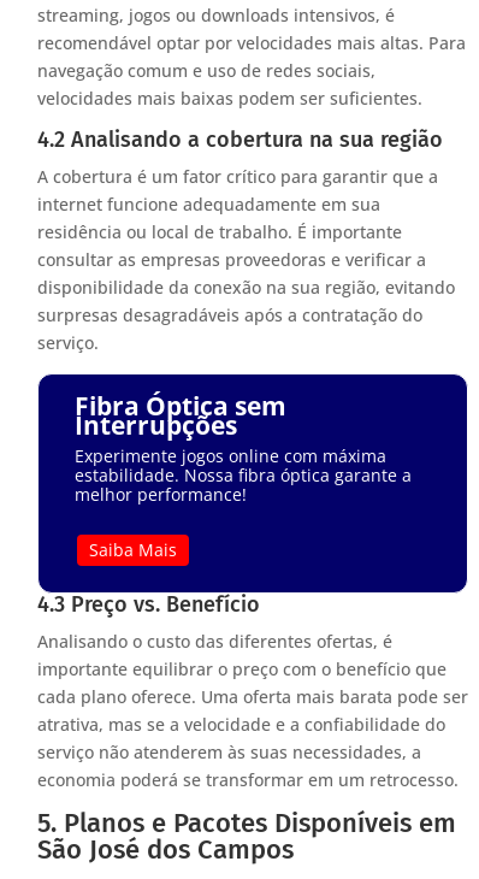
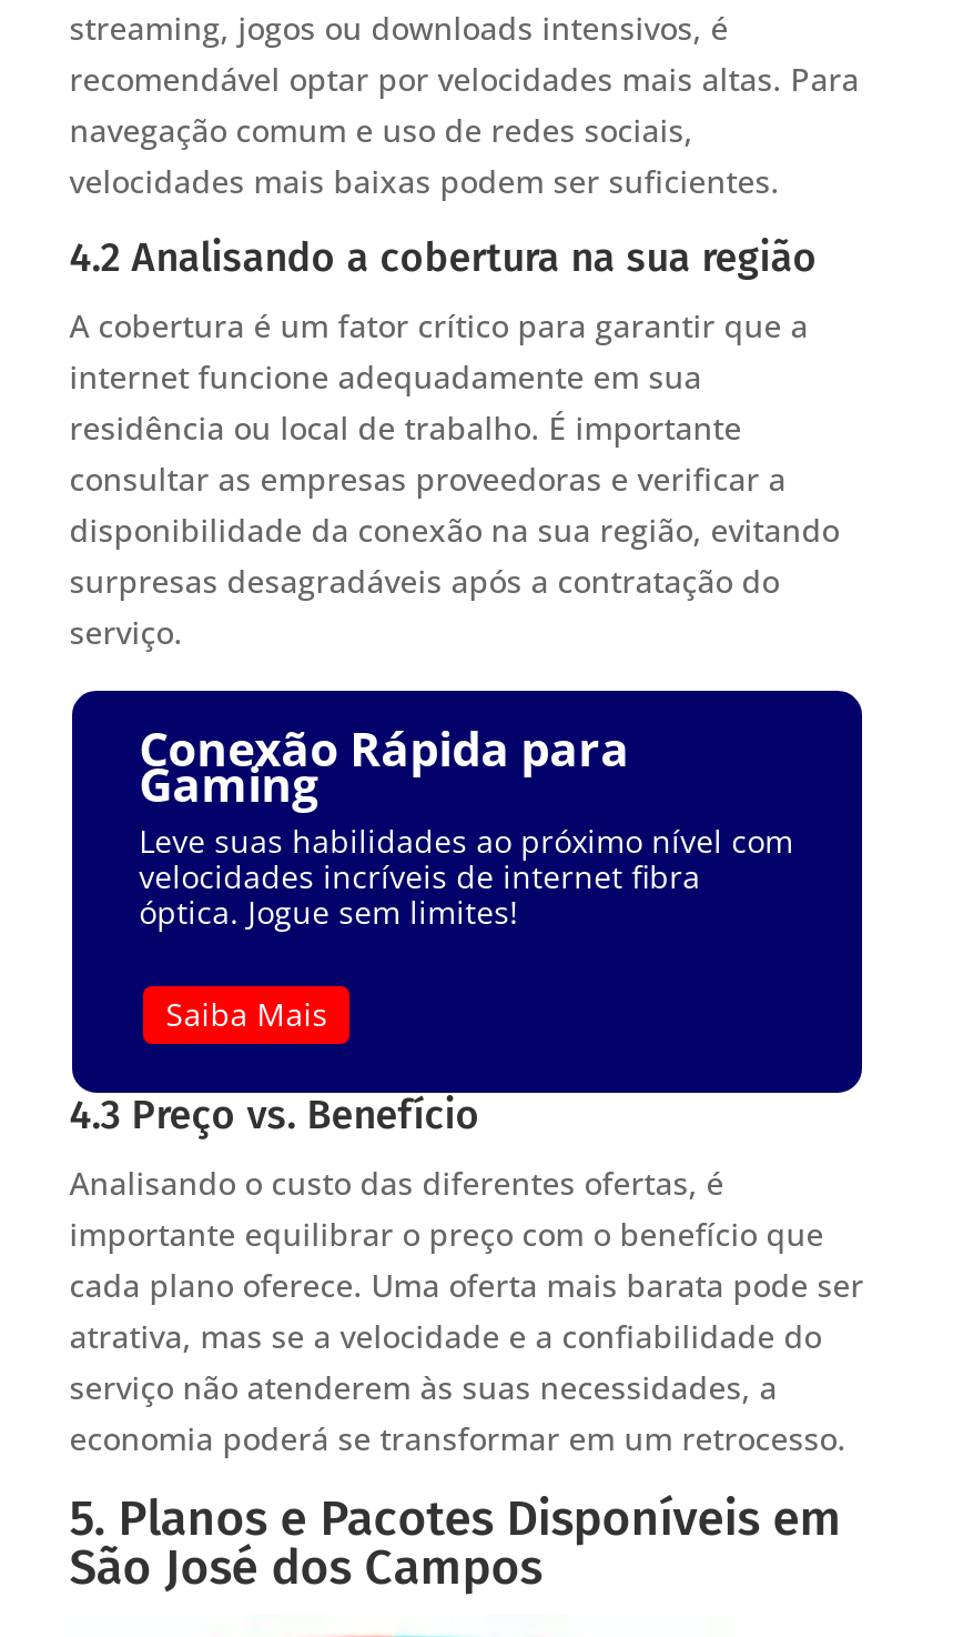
- Fibra Óptica sem
- Interrupções
- Experimente jogos online com máxima
- estabilidade. Nossa fibra óptica garante a
- melhor performance!
+ Conexão Rápida para
+ Gaming
+ Leve suas habilidades ao próximo nível com
+ velocidades incríveis de internet fibra
+ óptica. Jogue sem limites!
